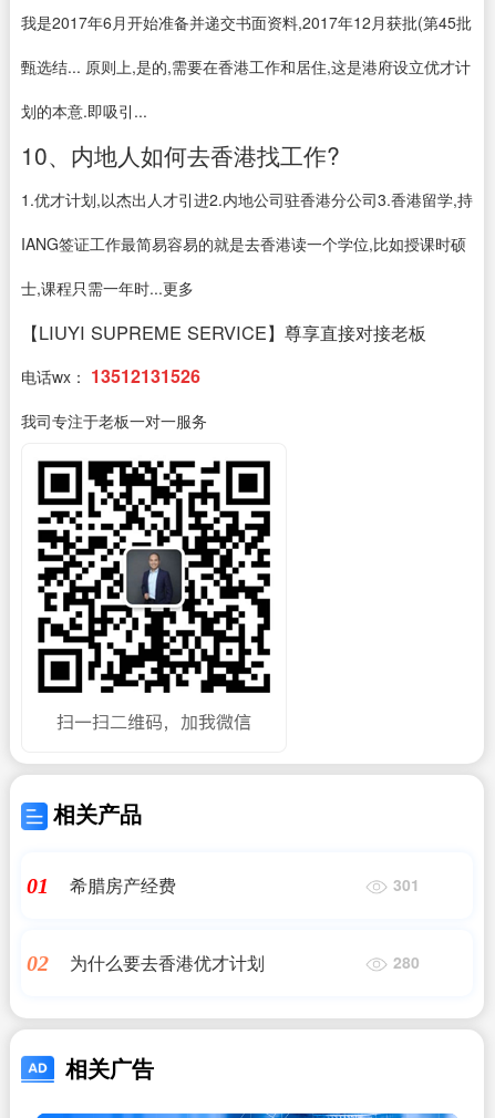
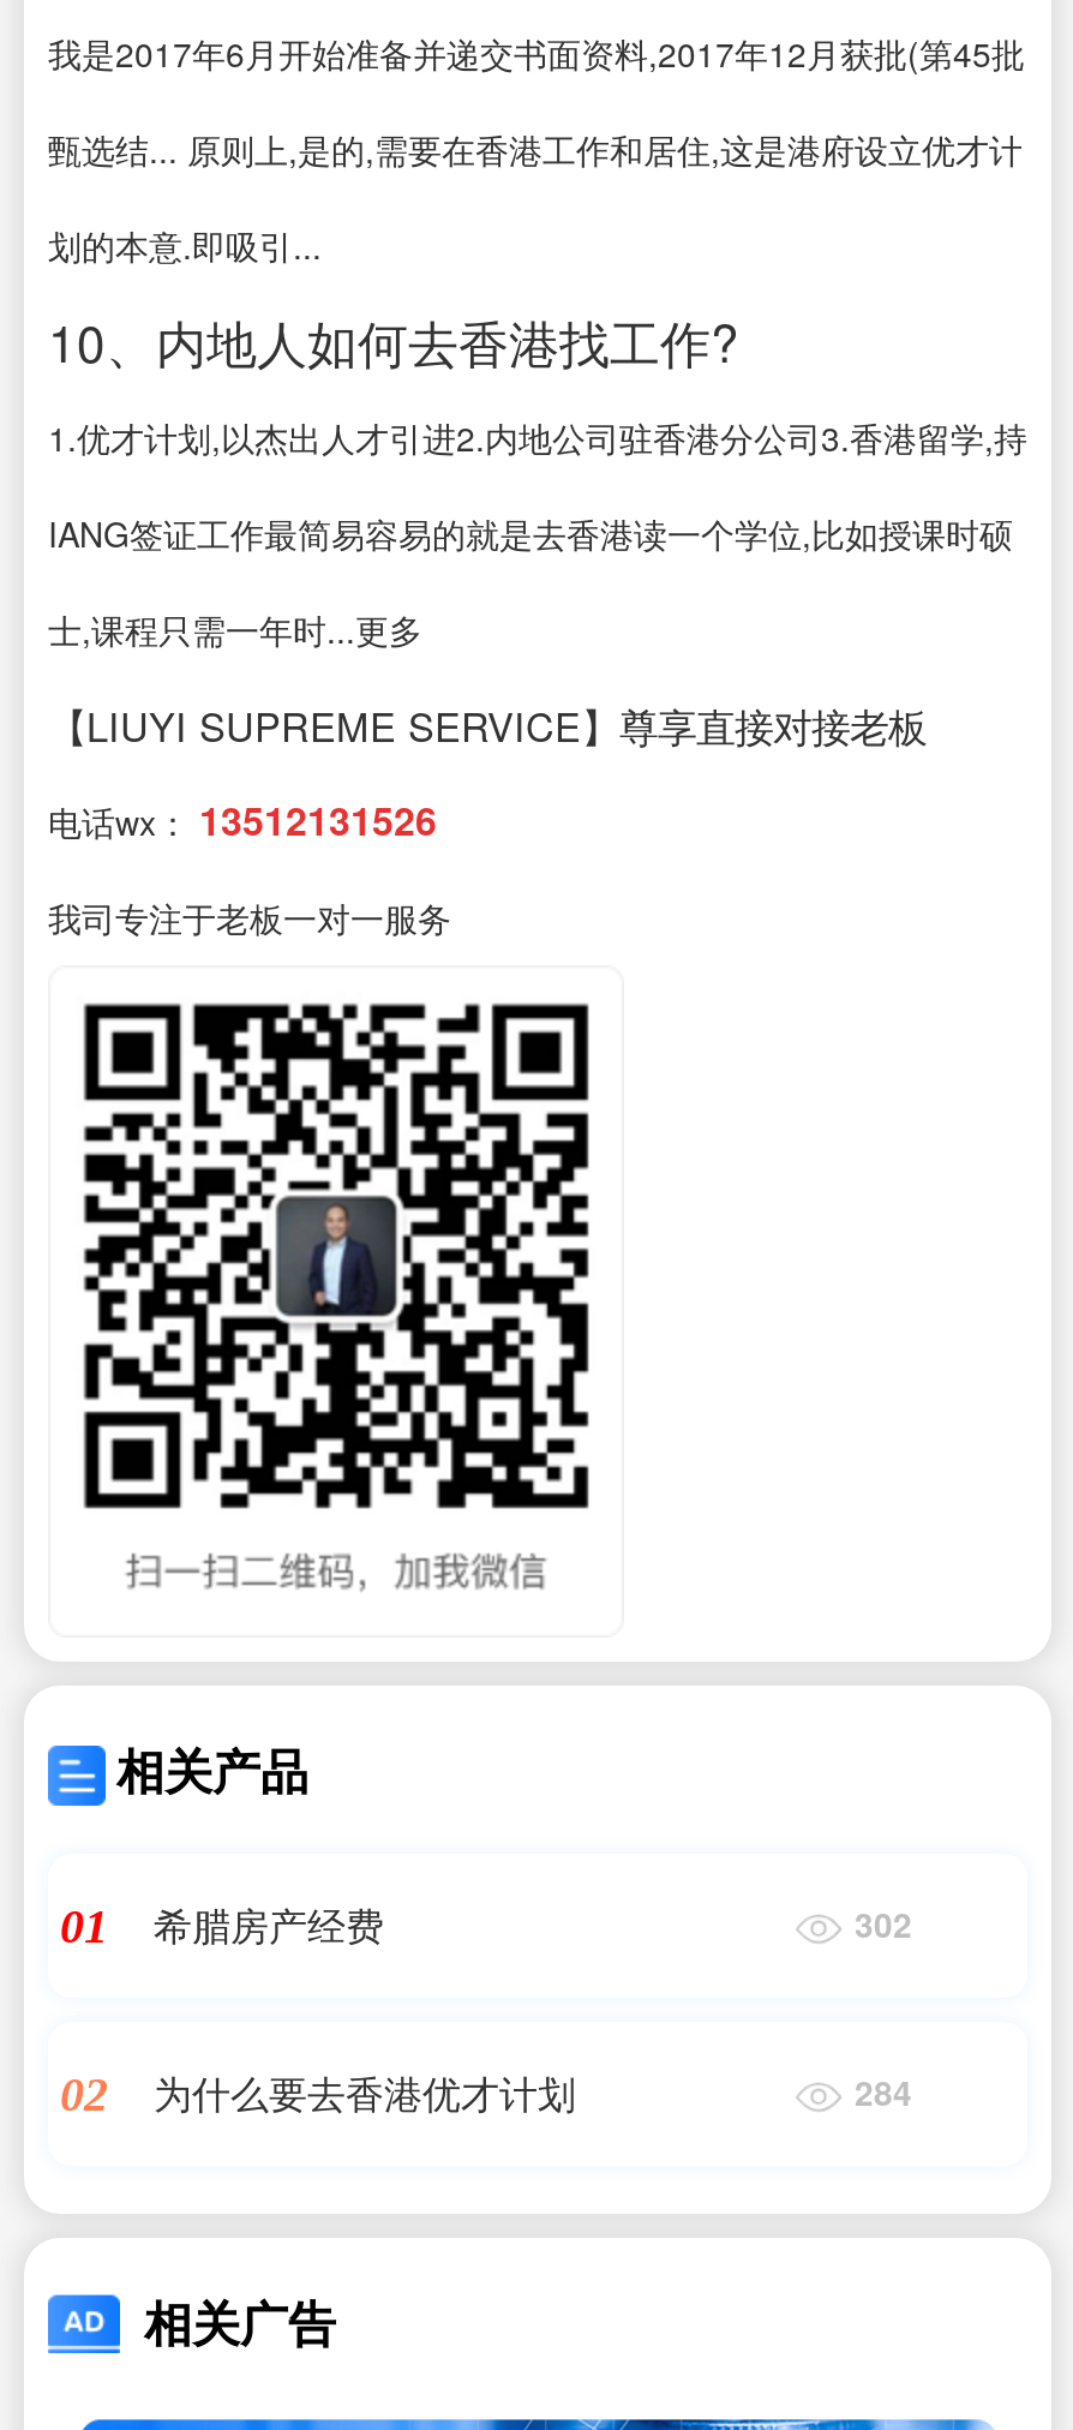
- 301
+ 302

- 280
+ 284
